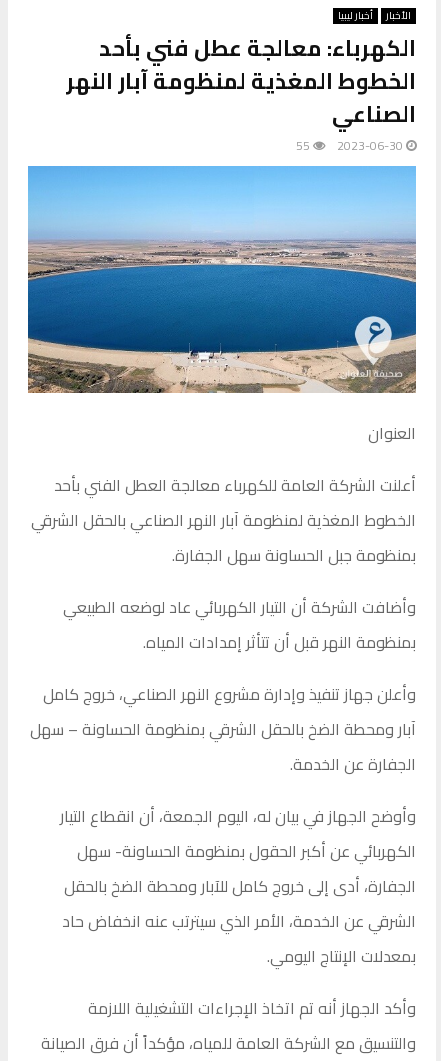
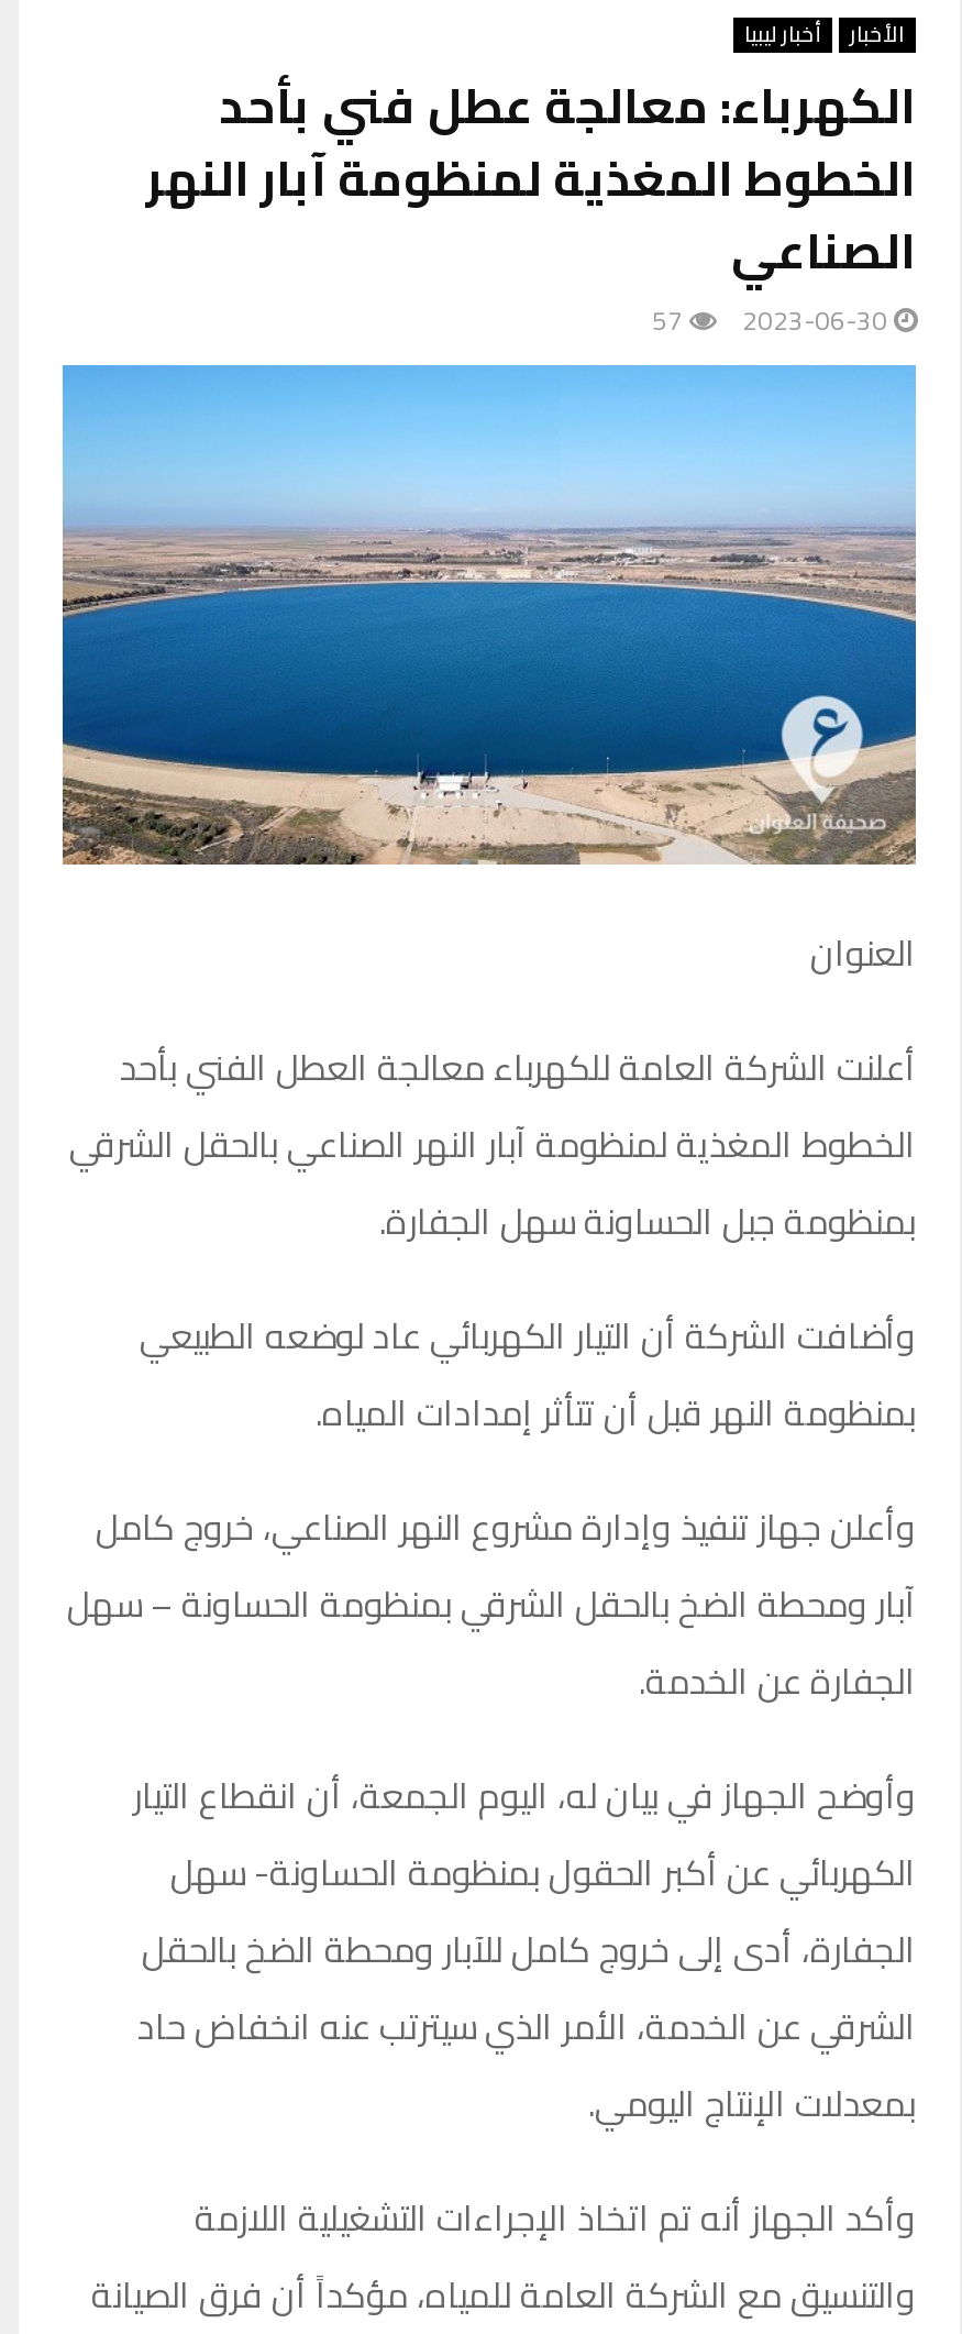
- 55 2023-06-30
+ 57 2023-06-30
